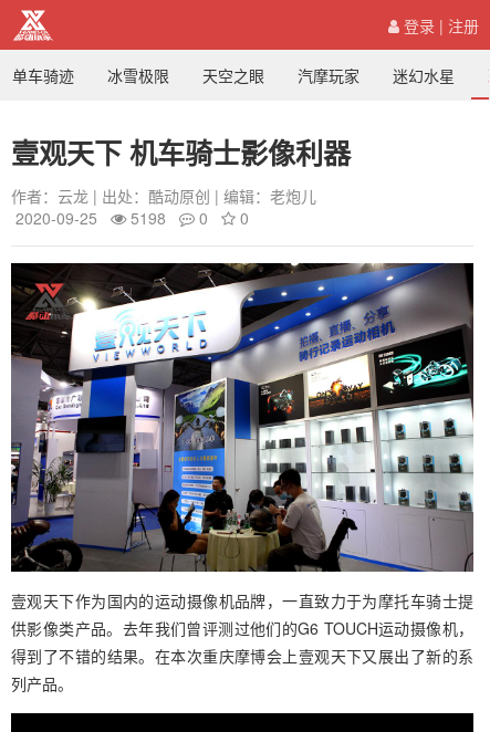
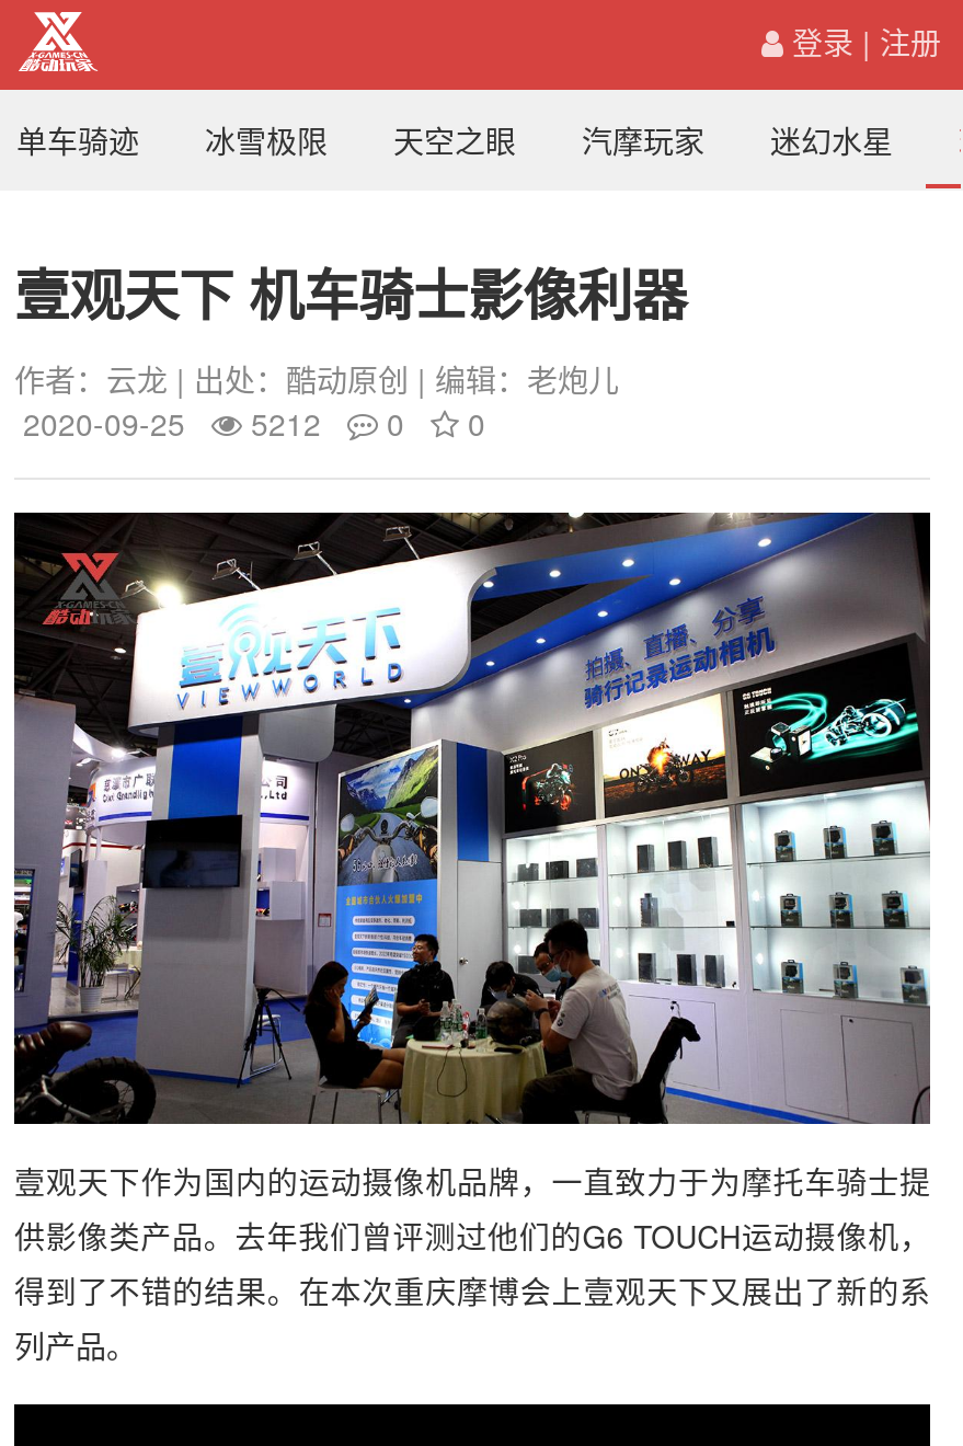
- 2020-09-25 5198 0 0
+ 2020-09-25 5212 0 0
